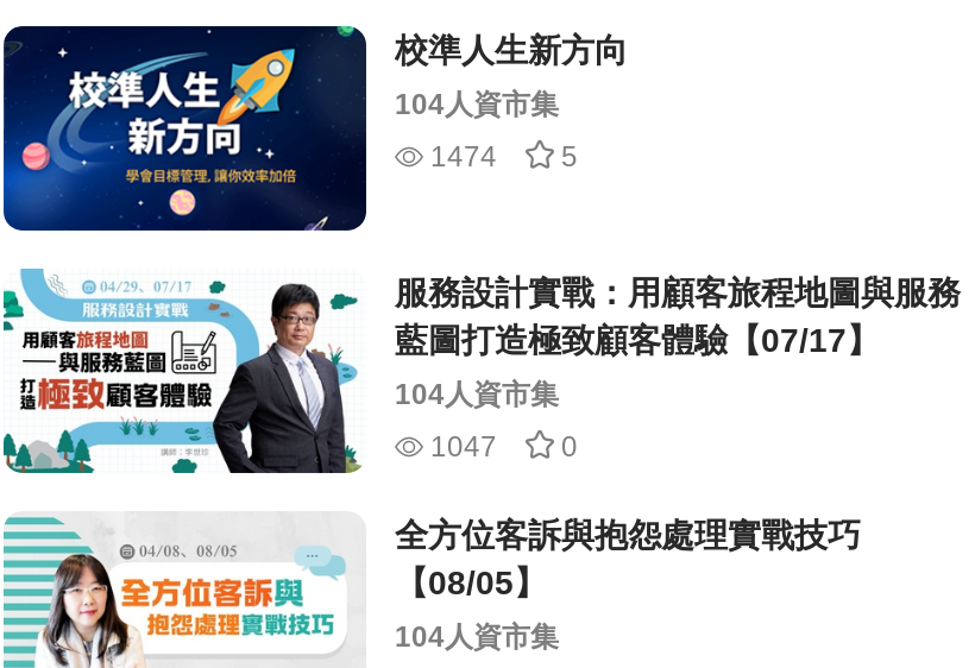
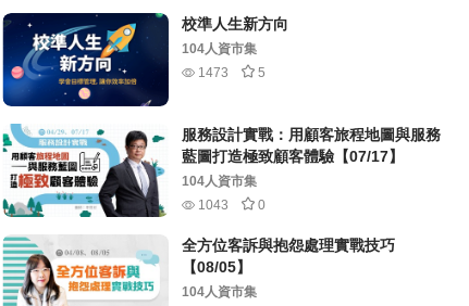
- 1474 5
+ 1473 5

- 1047 0
+ 1043 0
